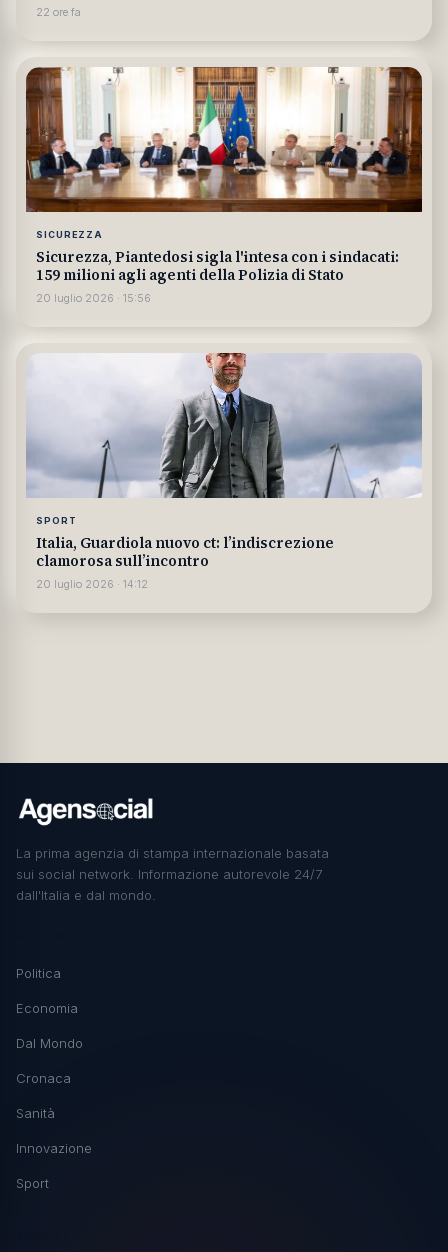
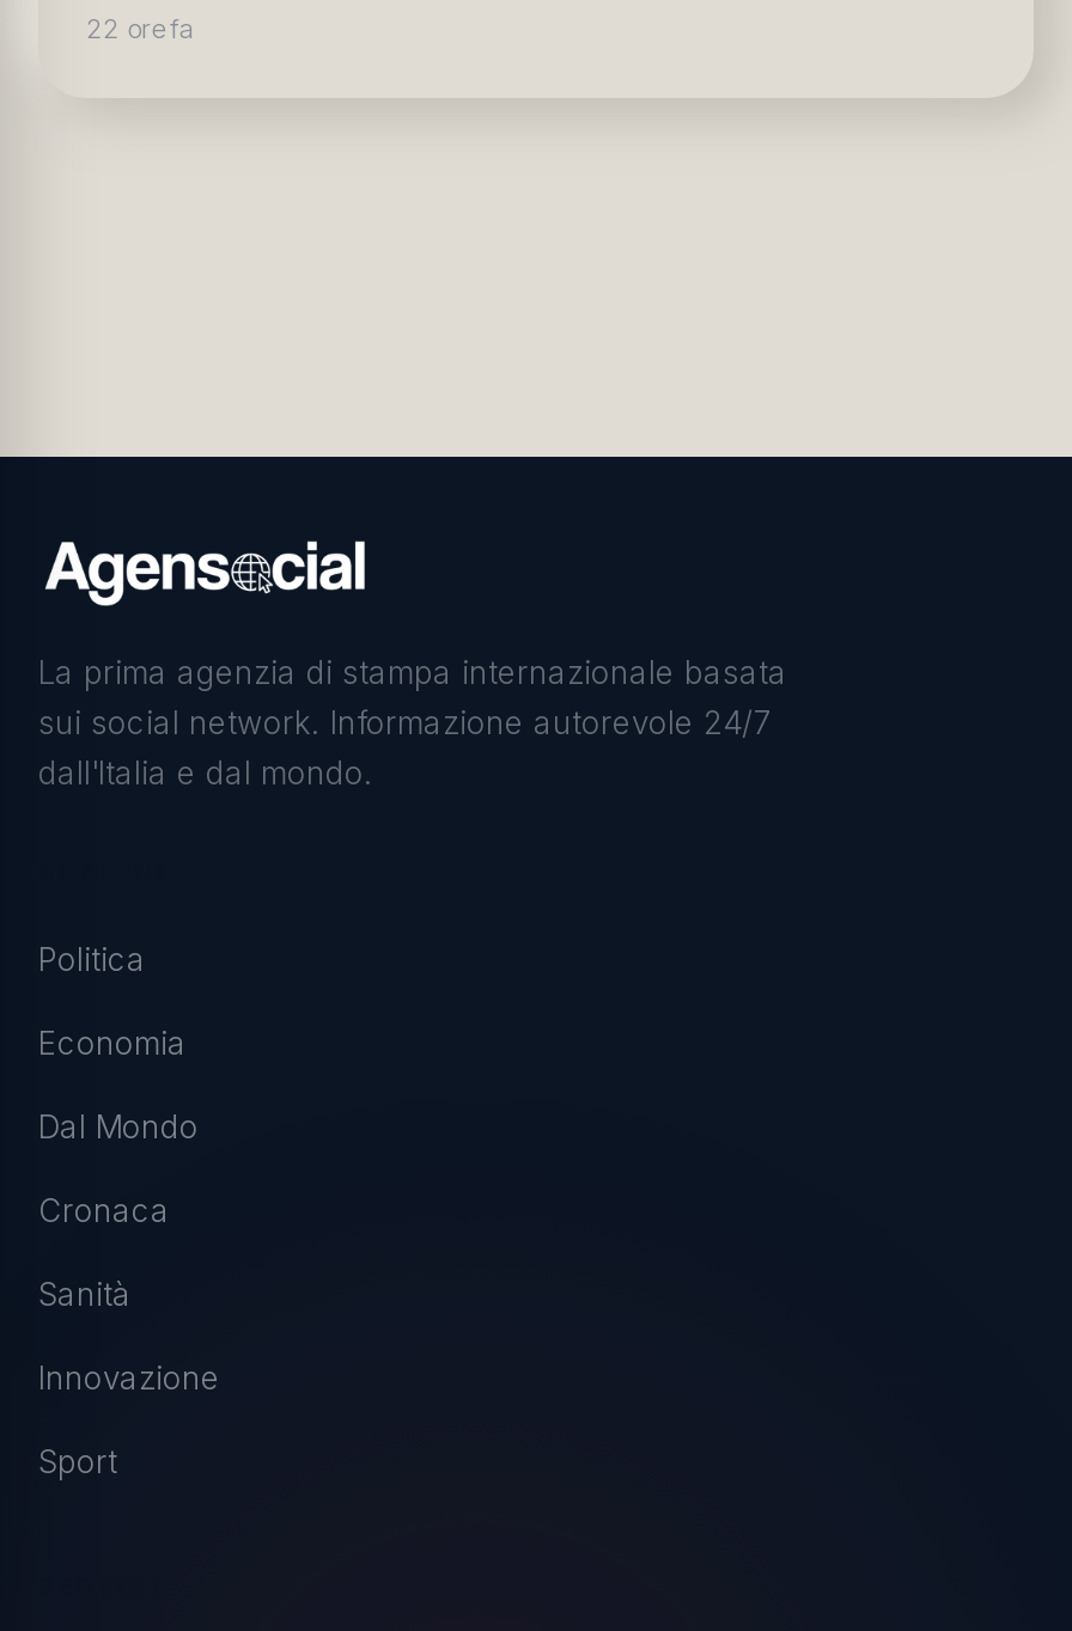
- [image]
- SICUREZZA
- Sicurezza, Piantedosi sigla l'intesa con i sindacati:
- 159 milioni agli agenti della Polizia di Stato
- 20 luglio 2026 · 15:56

- [image]
- SPORT
- Italia, Guardiola nuovo ct: l’indiscrezione
- clamorosa sull’incontro
- 20 luglio 2026 · 14:12
